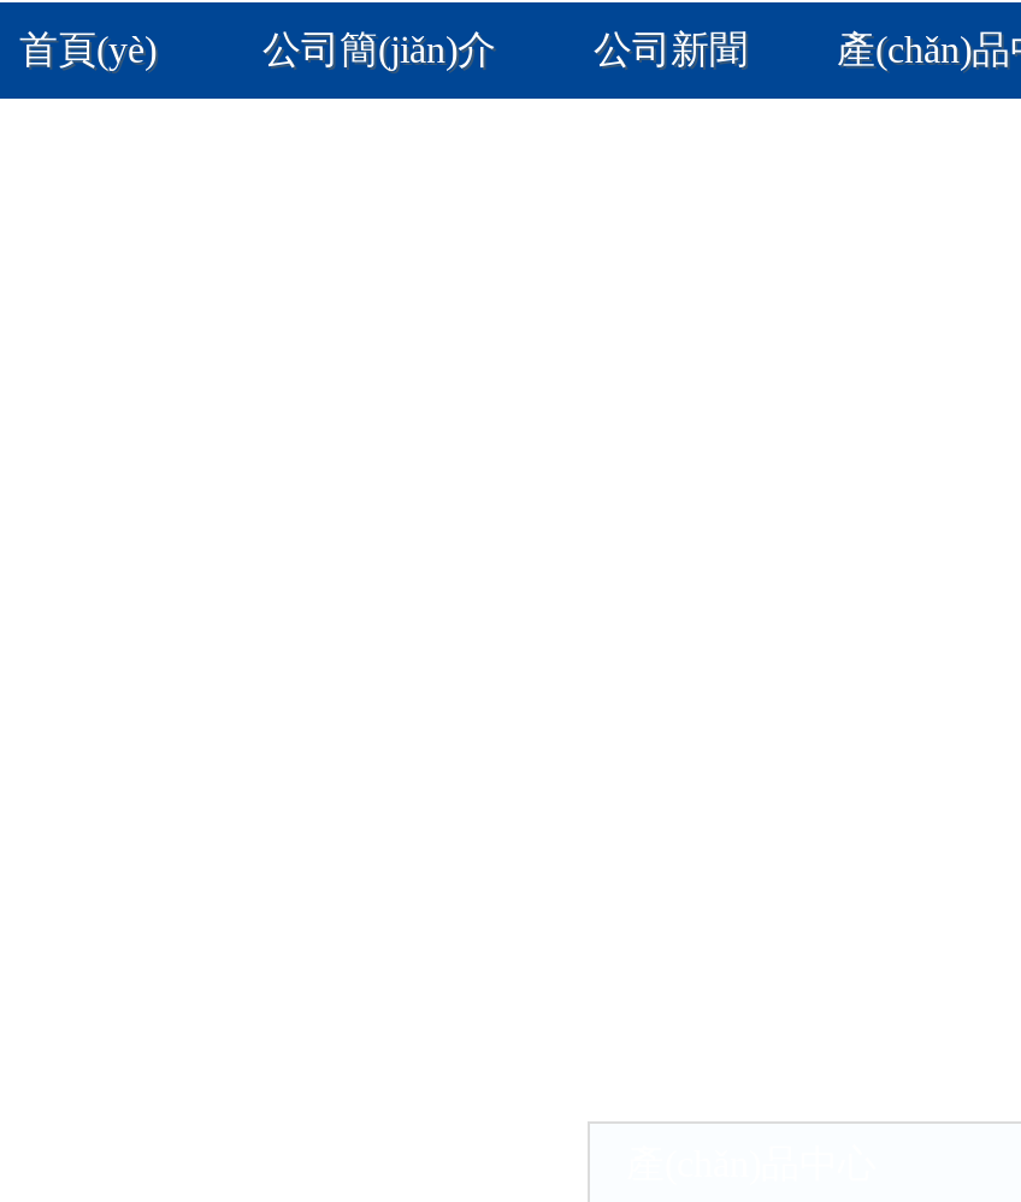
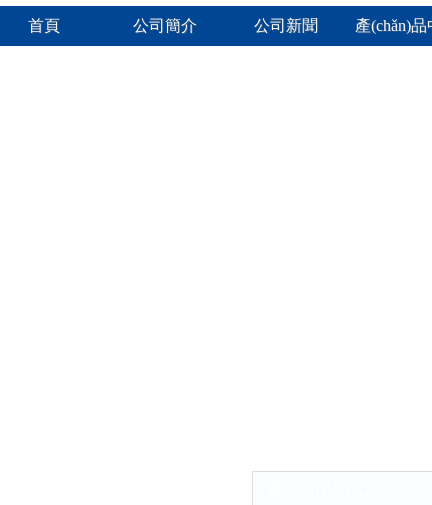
- 首頁(yè)
- 公司簡(jiǎn)介
+ 首頁
+ 公司簡介
